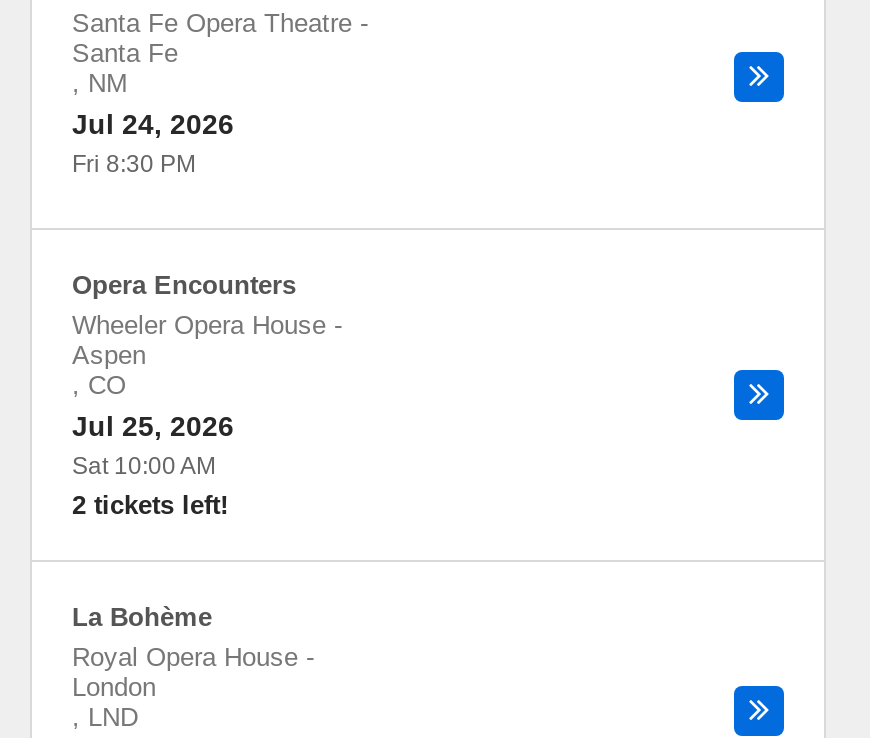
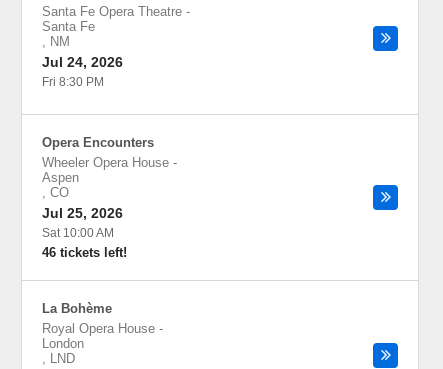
- 2 tickets left!
+ 46 tickets left!
